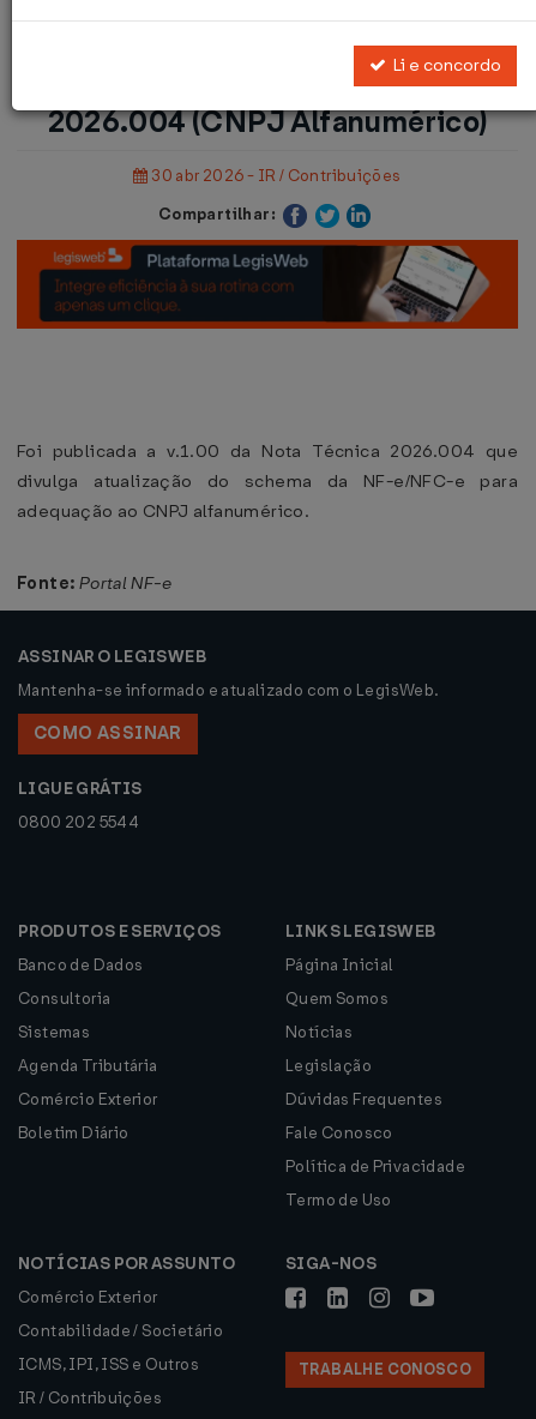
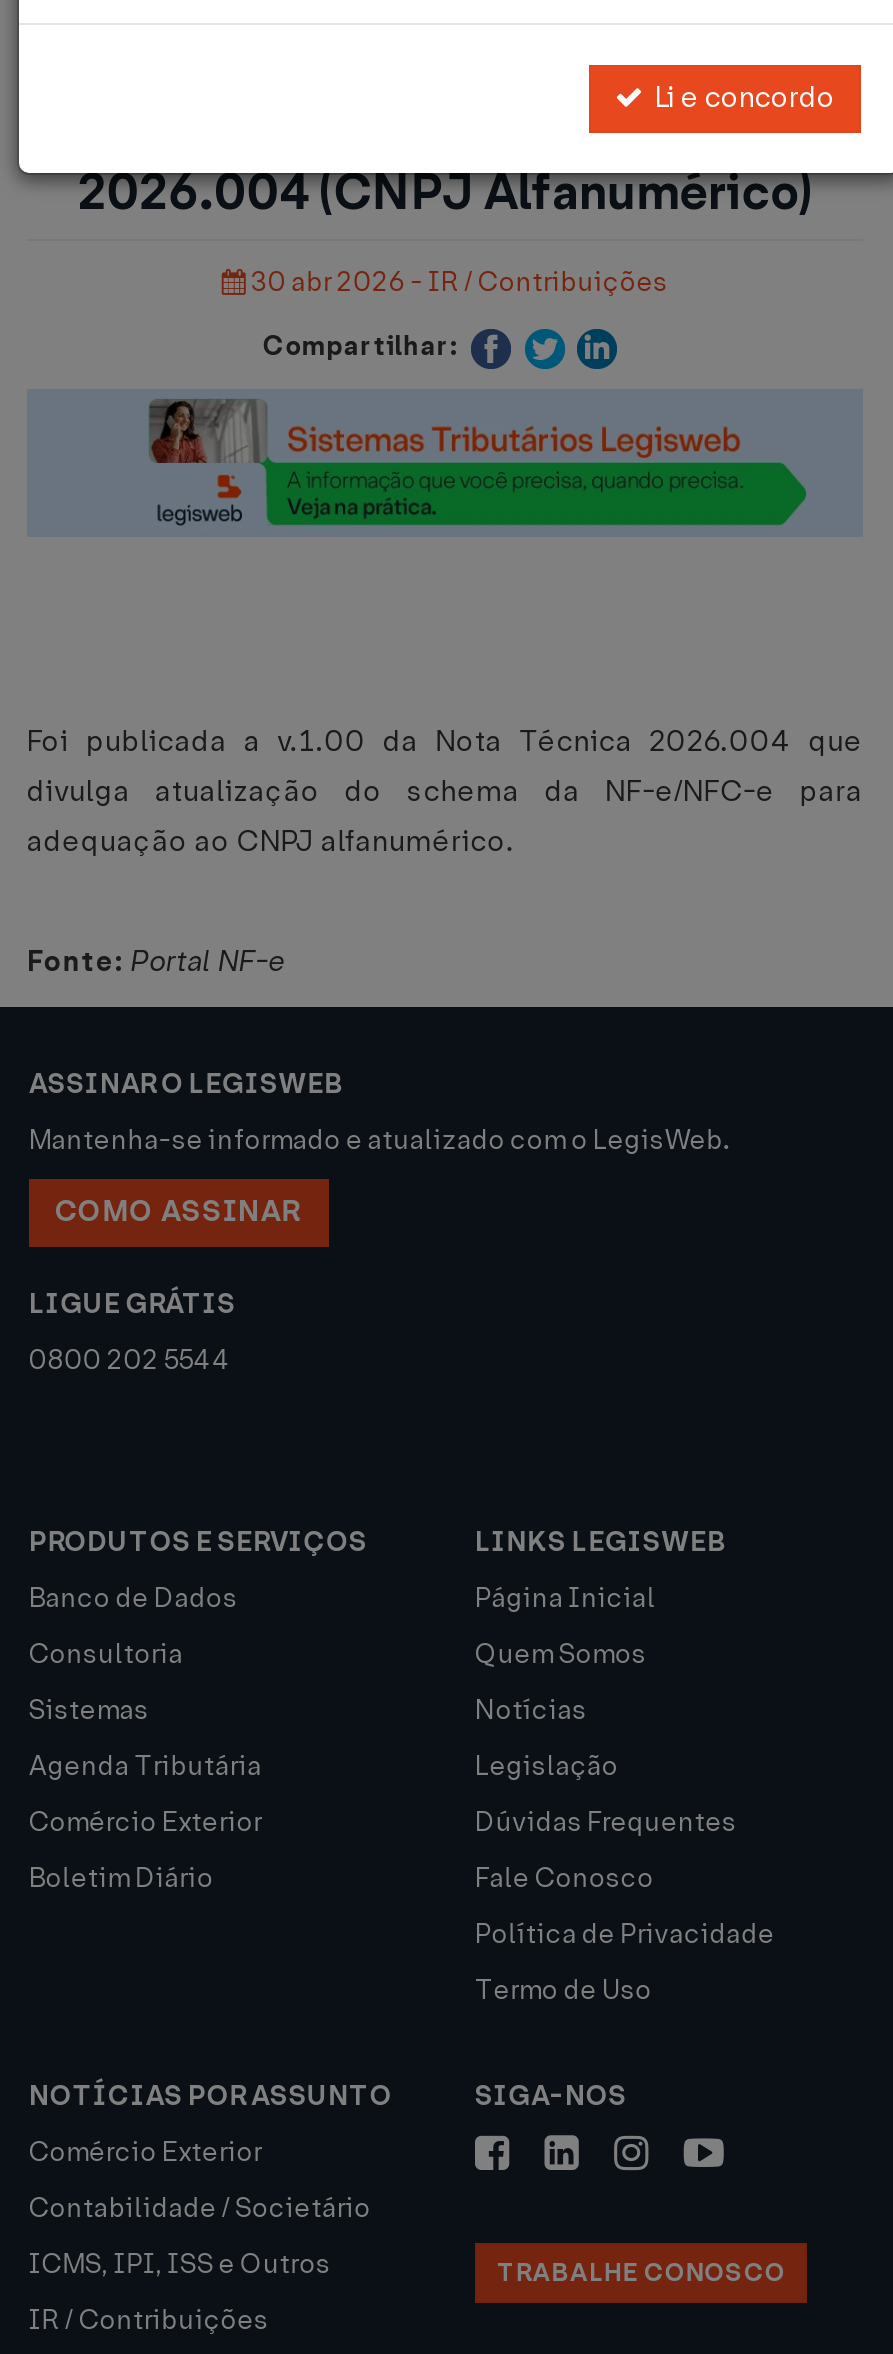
- [image]
+ [image]
